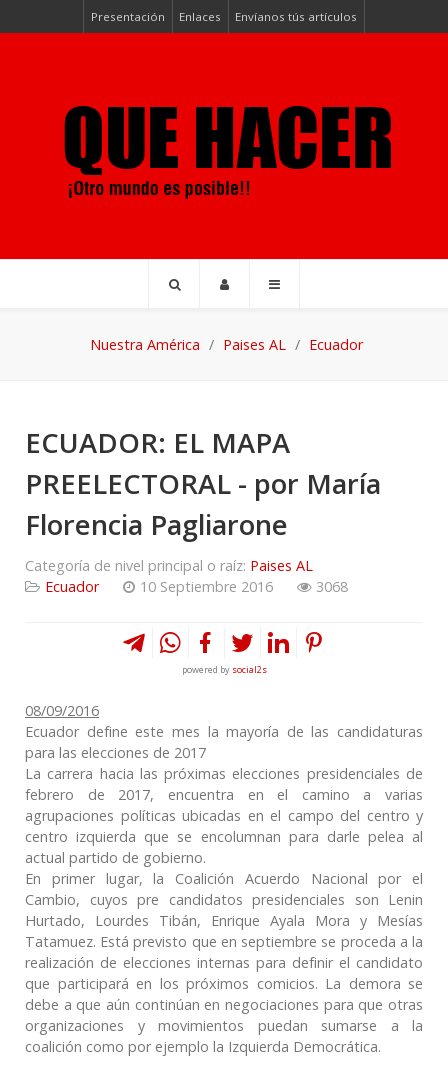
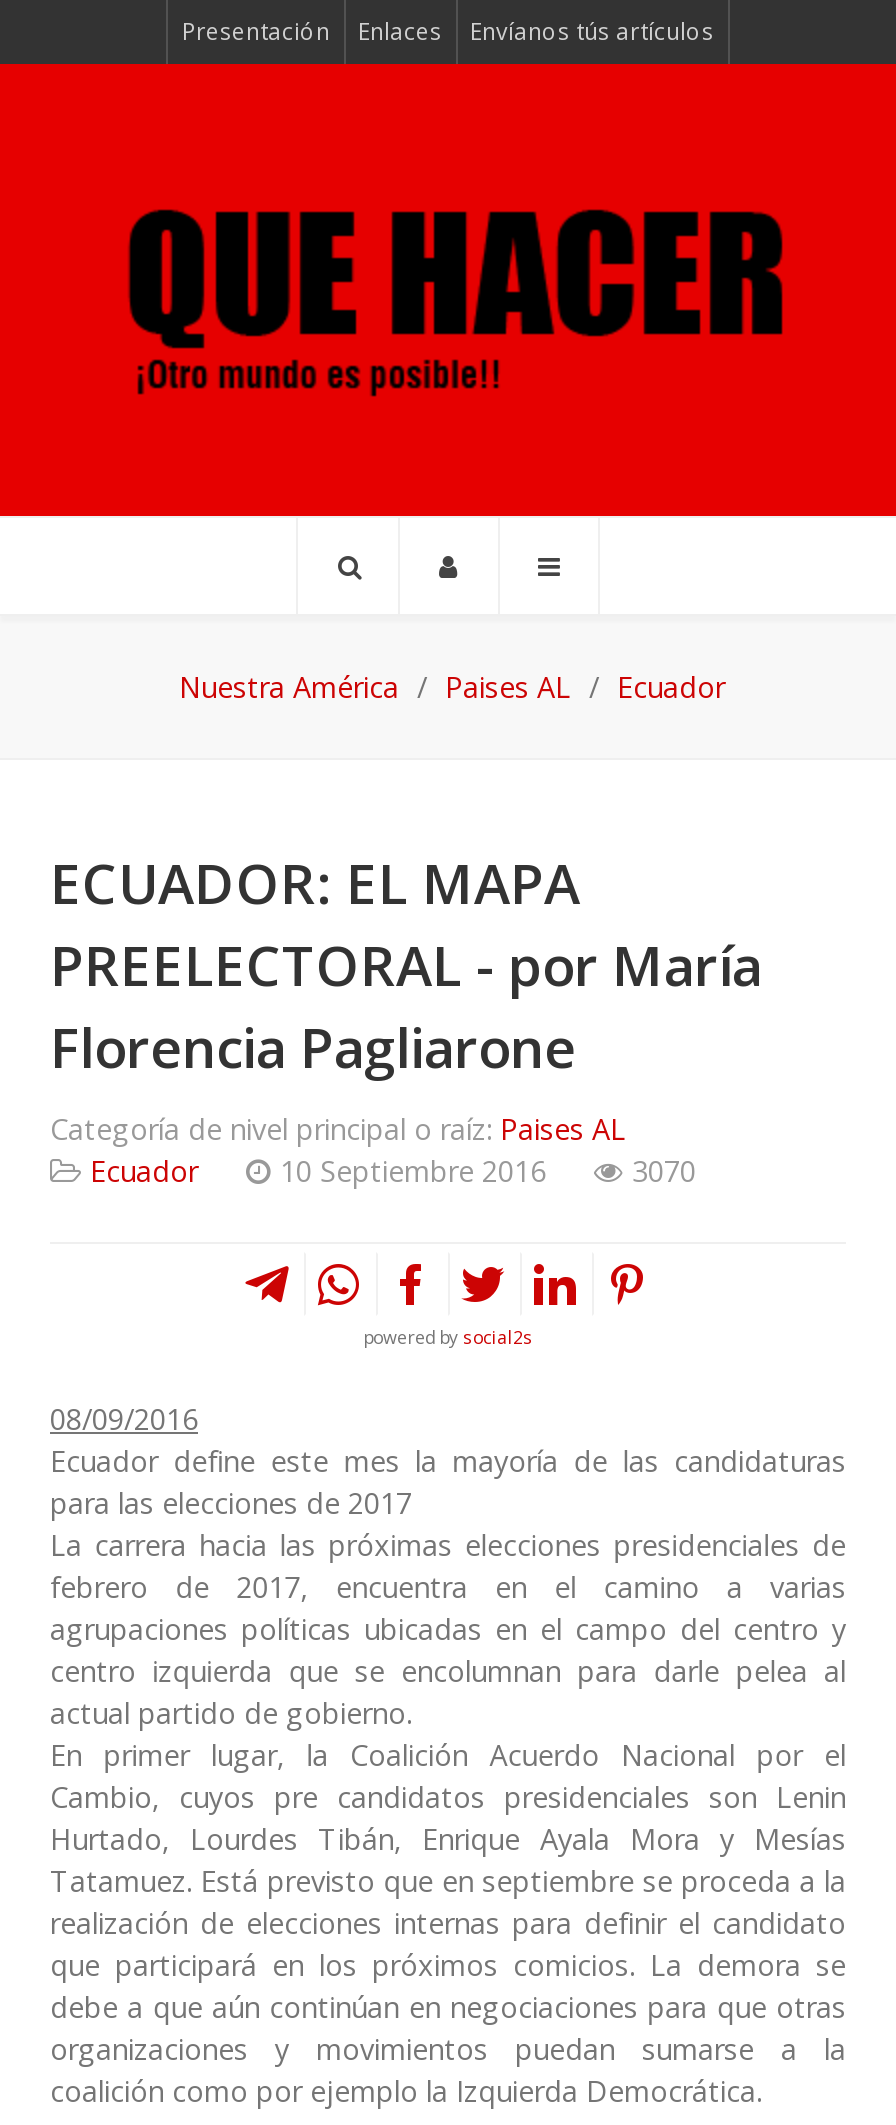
- 3068
+ 3070
